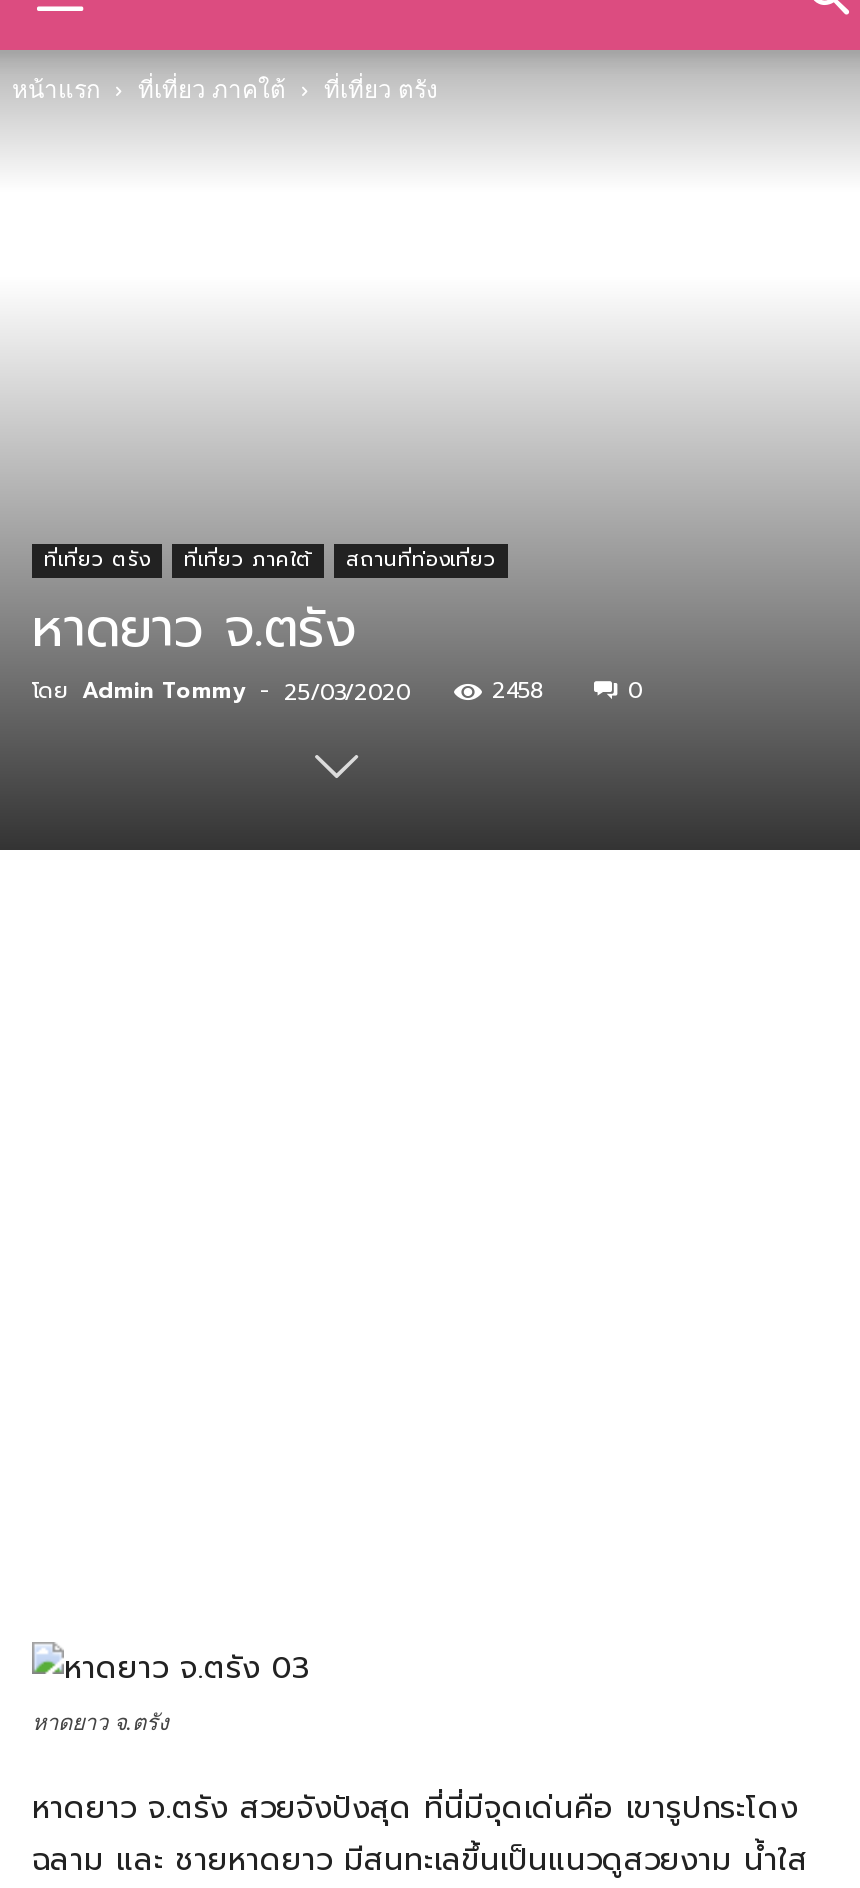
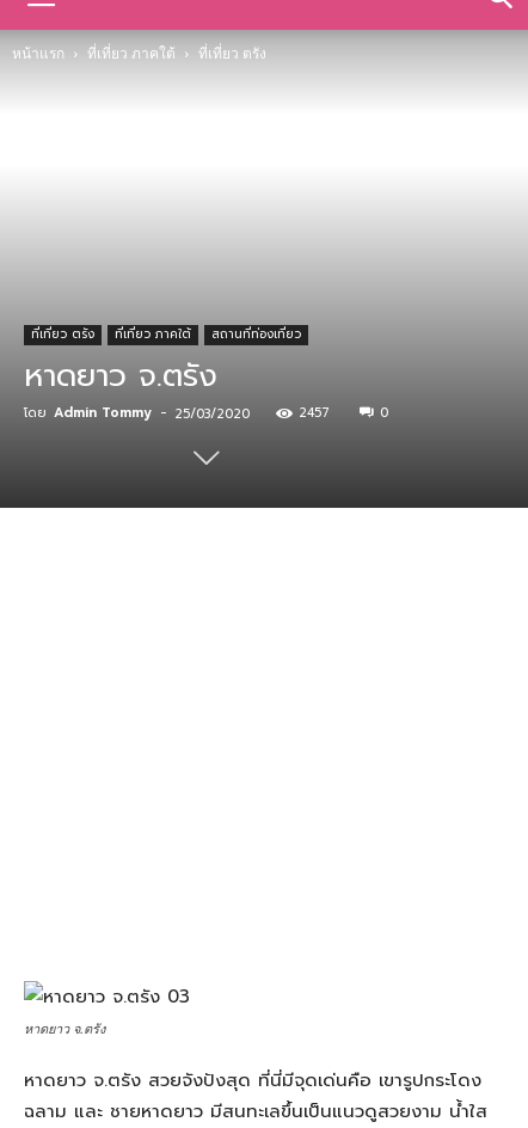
- 2458
+ 2457
